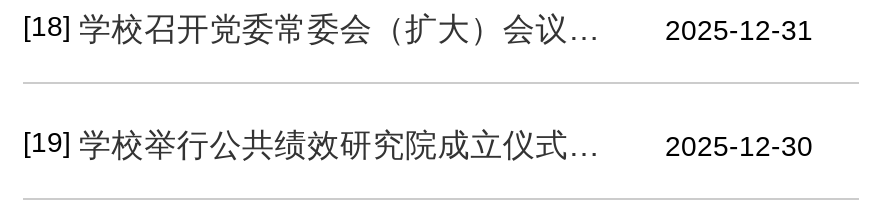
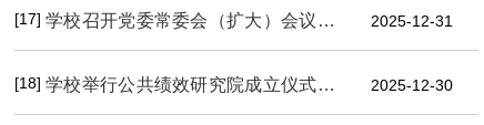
- [18]
+ [17]

- [19]
+ [18]
